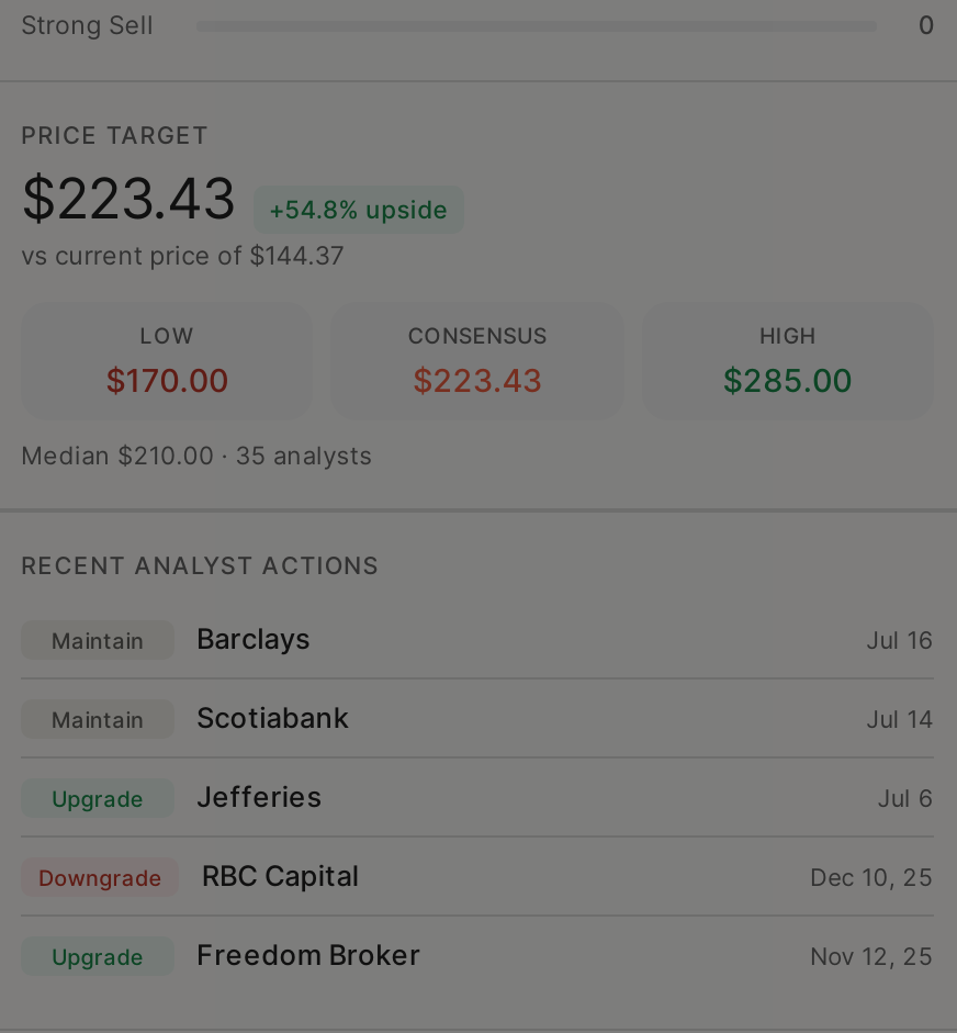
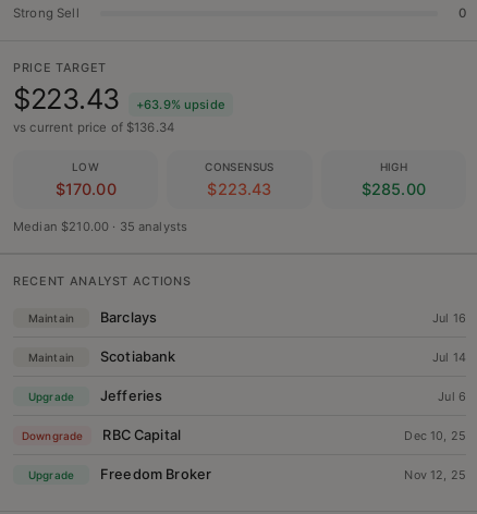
- $223.43 +54.8% upside
+ $223.43 +63.9% upside

- vs current price of $144.37
+ vs current price of $136.34
